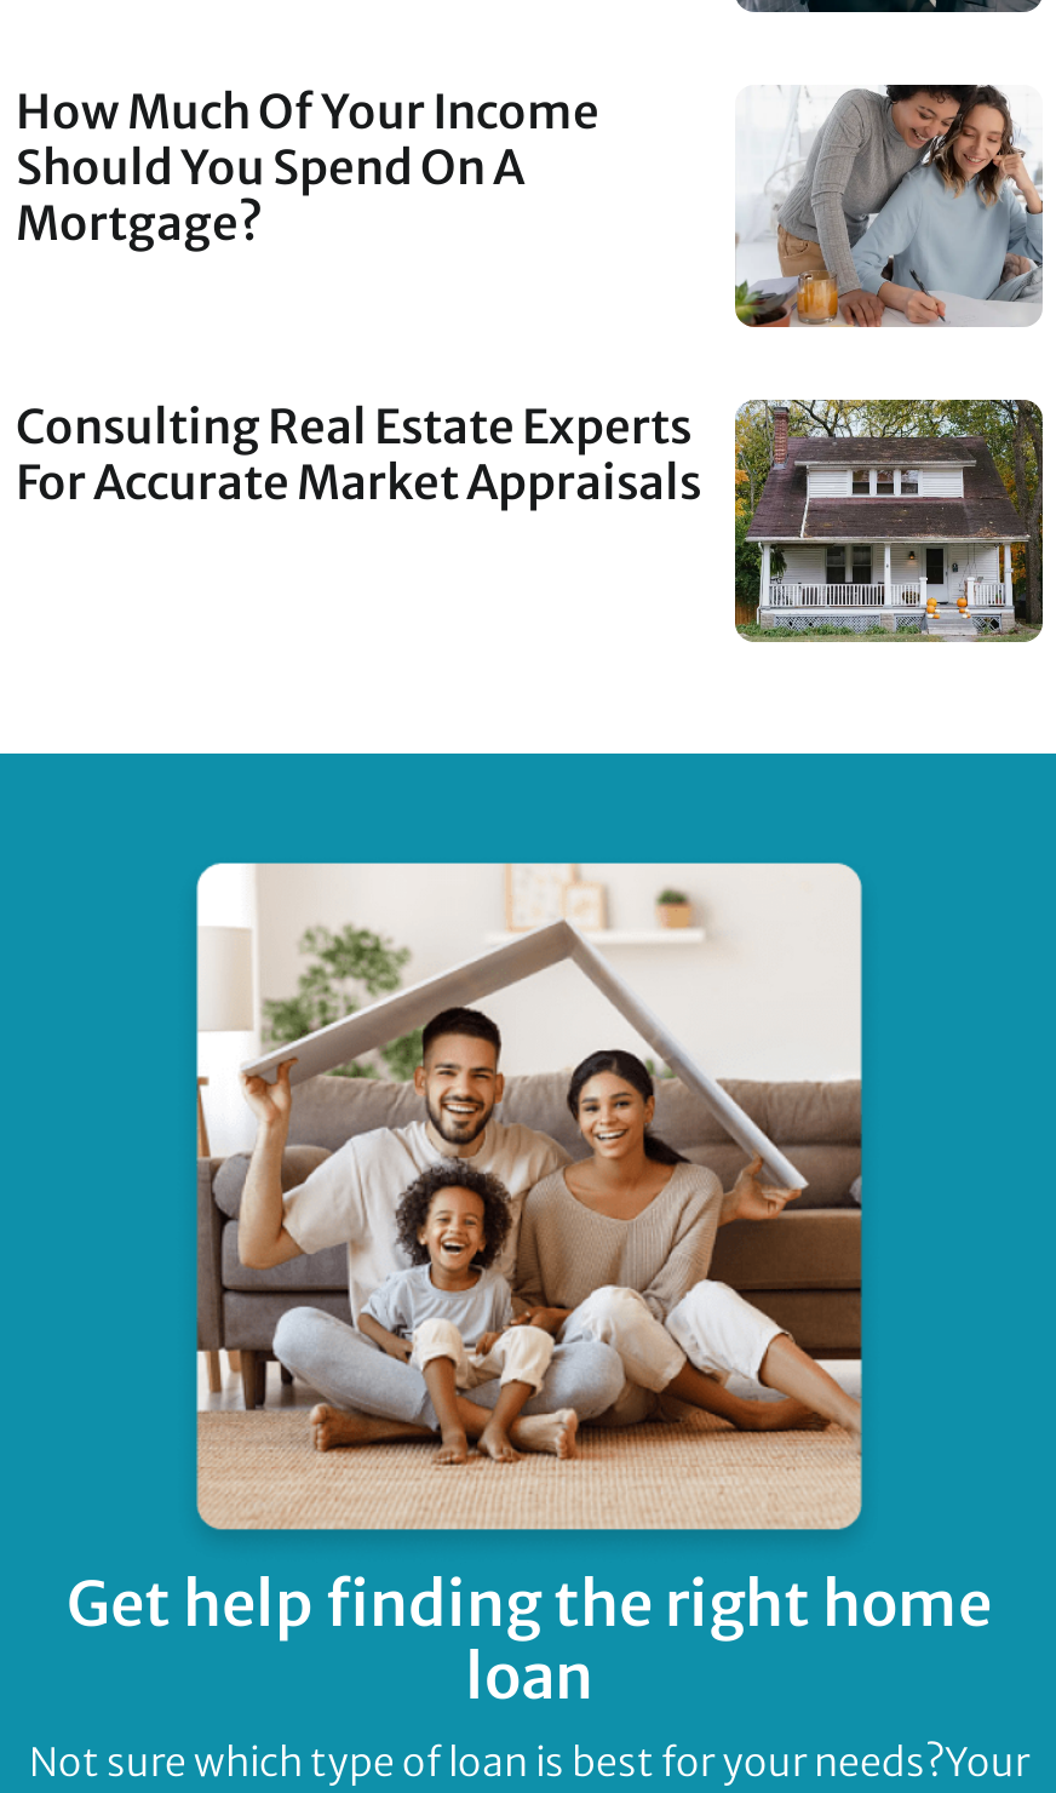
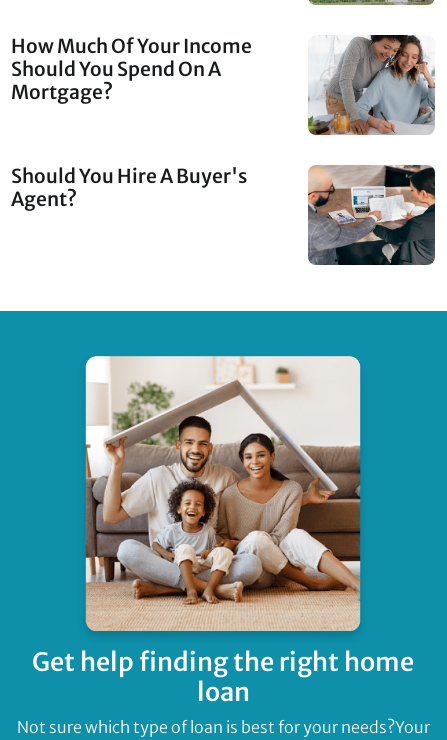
- Consulting Real Estate Experts
- For Accurate Market Appraisals
+ Should You Hire A Buyer's
+ Agent?

- [image]
+ [image]
